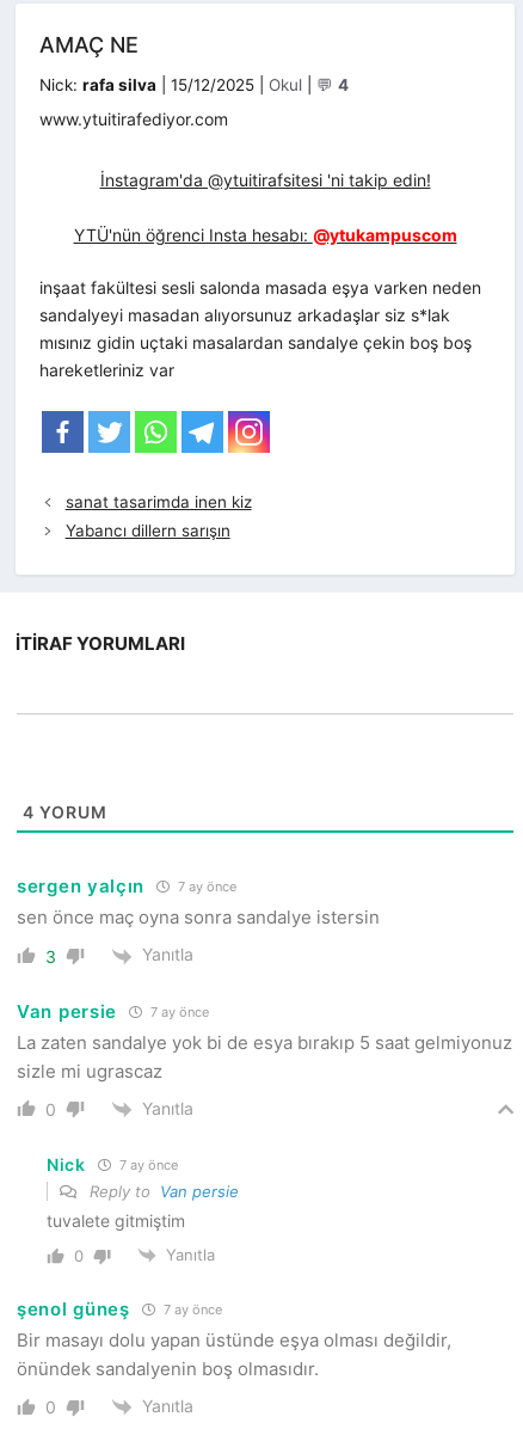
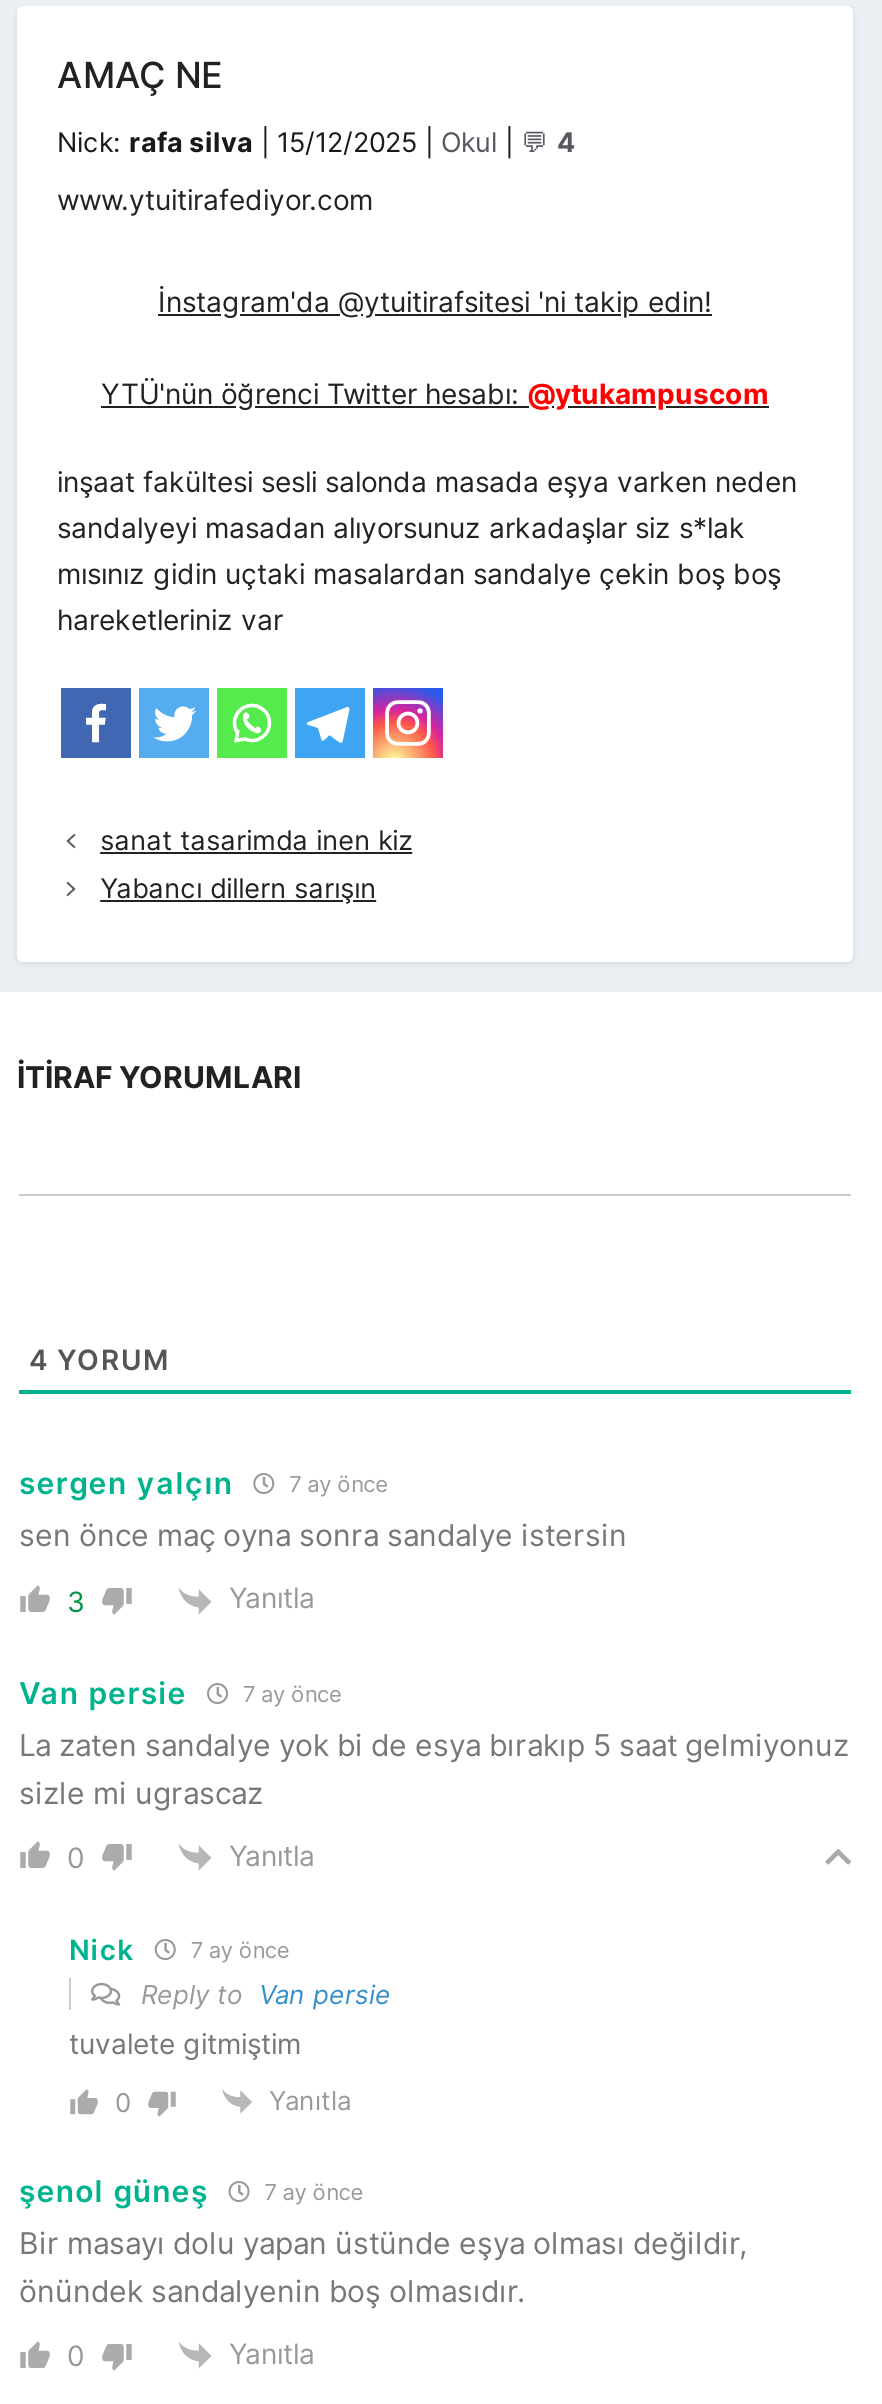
- YTÜ'nün öğrenci Insta hesabı: @ytukampuscom
+ YTÜ'nün öğrenci Twitter hesabı: @ytukampuscom
